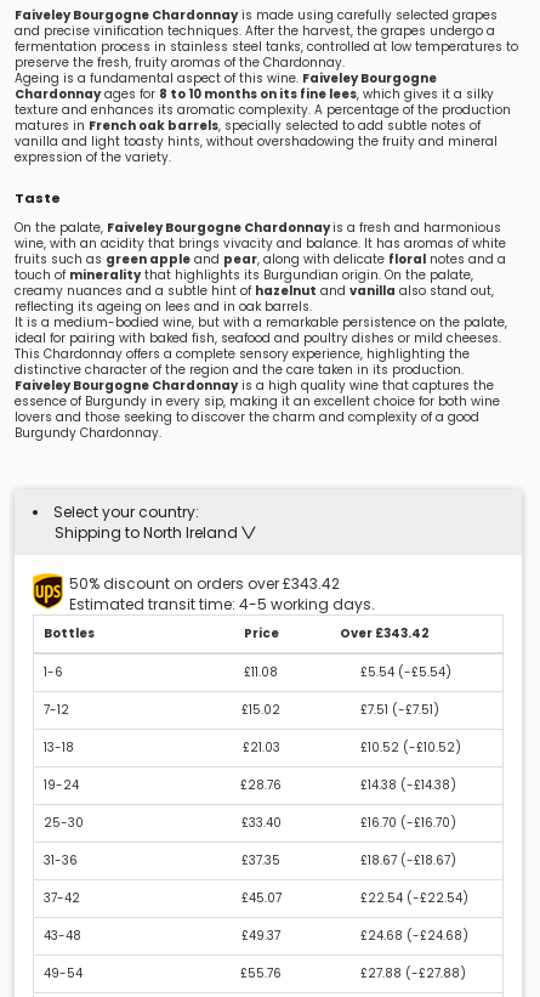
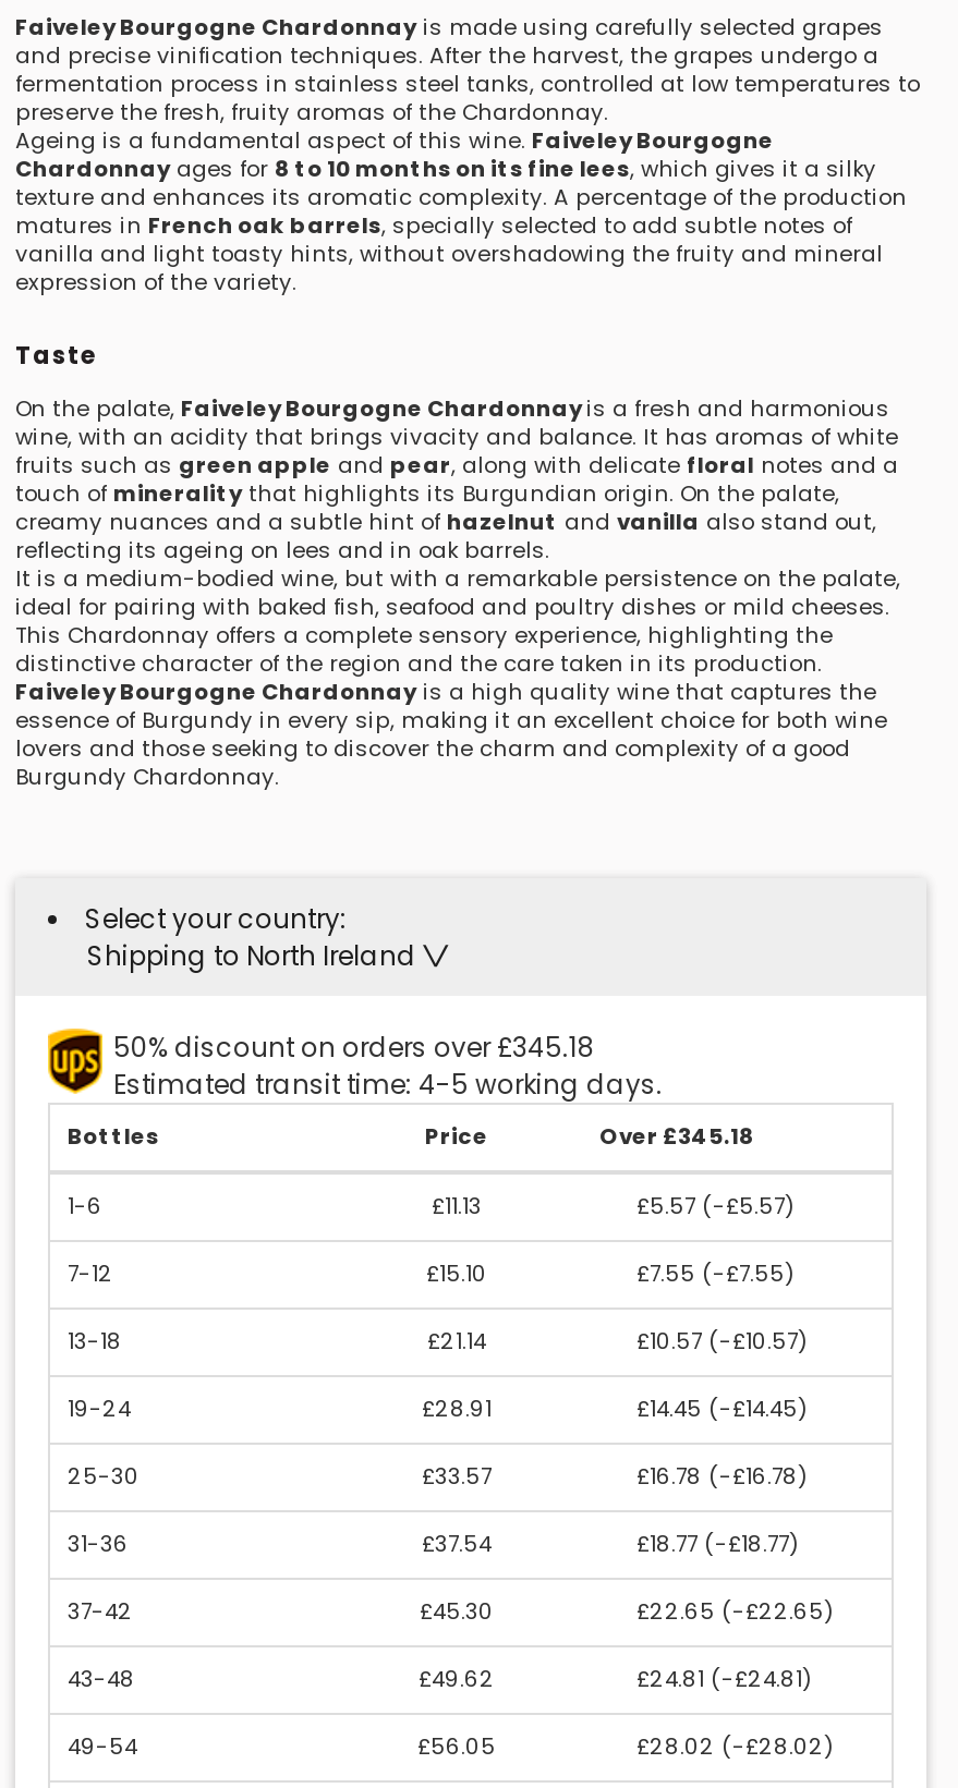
- 50% discount on orders over £343.42
+ 50% discount on orders over £345.18

- Over £343.42
+ Over £345.18

- £11.08
+ £11.13

- £5.54 (-£5.54)
+ £5.57 (-£5.57)

- £15.02
+ £15.10

- £7.51 (-£7.51)
+ £7.55 (-£7.55)

- £21.03
+ £21.14

- £10.52 (-£10.52)
+ £10.57 (-£10.57)

- £28.76
+ £28.91

- £14.38 (-£14.38)
+ £14.45 (-£14.45)

- £33.40
+ £33.57

- £16.70 (-£16.70)
+ £16.78 (-£16.78)

- £37.35
+ £37.54

- £18.67 (-£18.67)
+ £18.77 (-£18.77)

- £45.07
+ £45.30

- £22.54 (-£22.54)
+ £22.65 (-£22.65)

- £49.37
+ £49.62

- £24.68 (-£24.68)
+ £24.81 (-£24.81)

- £55.76
+ £56.05

- £27.88 (-£27.88)
+ £28.02 (-£28.02)
